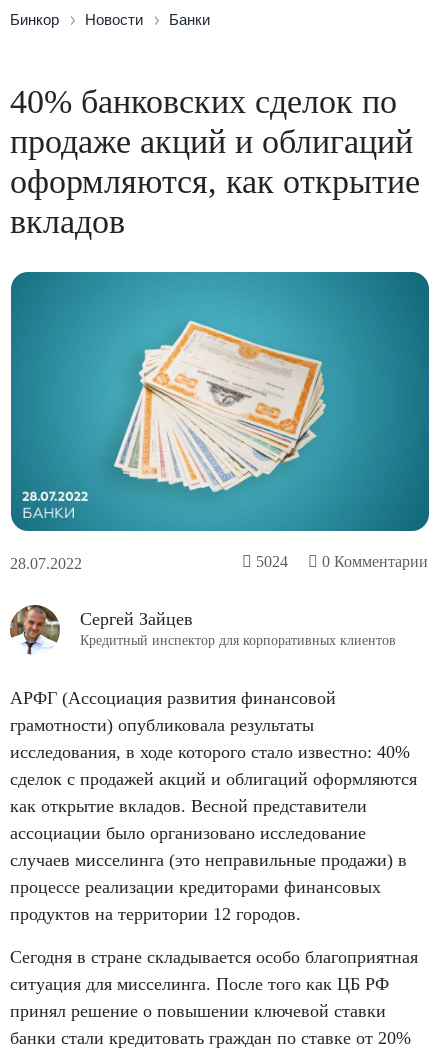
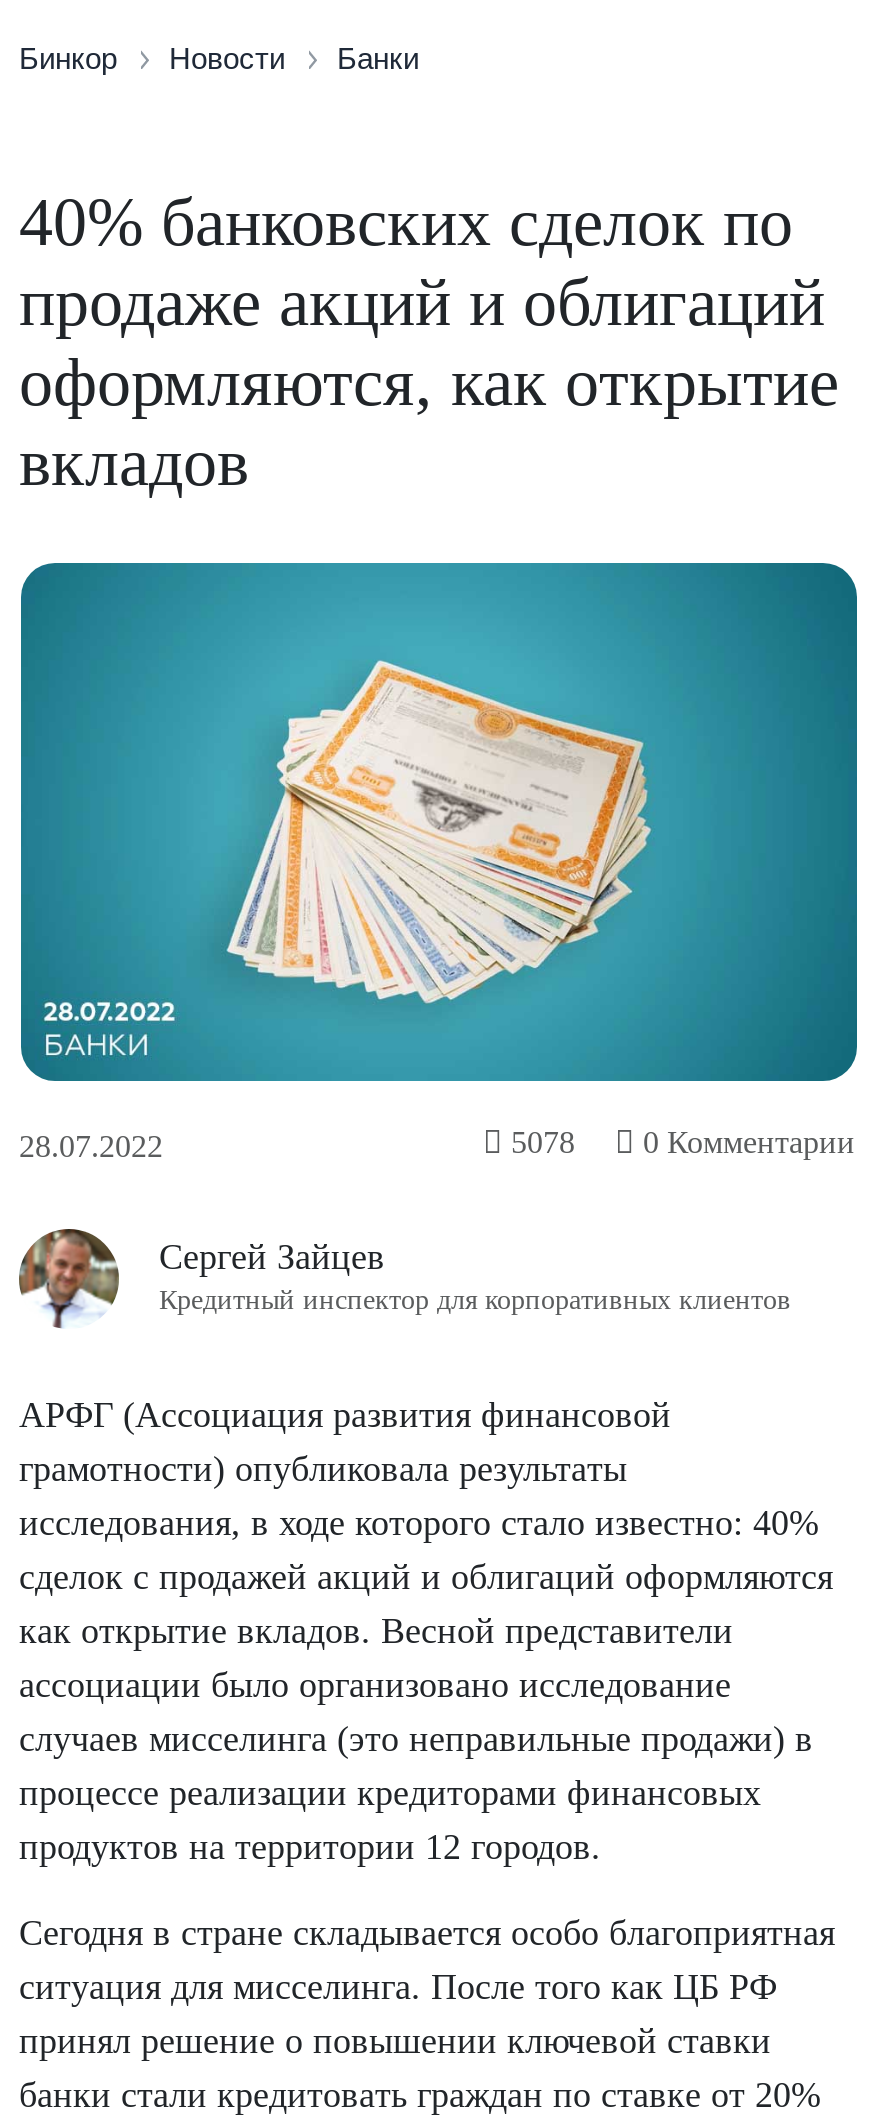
- 5024 0 Комментарии
+ 5078 0 Комментарии
